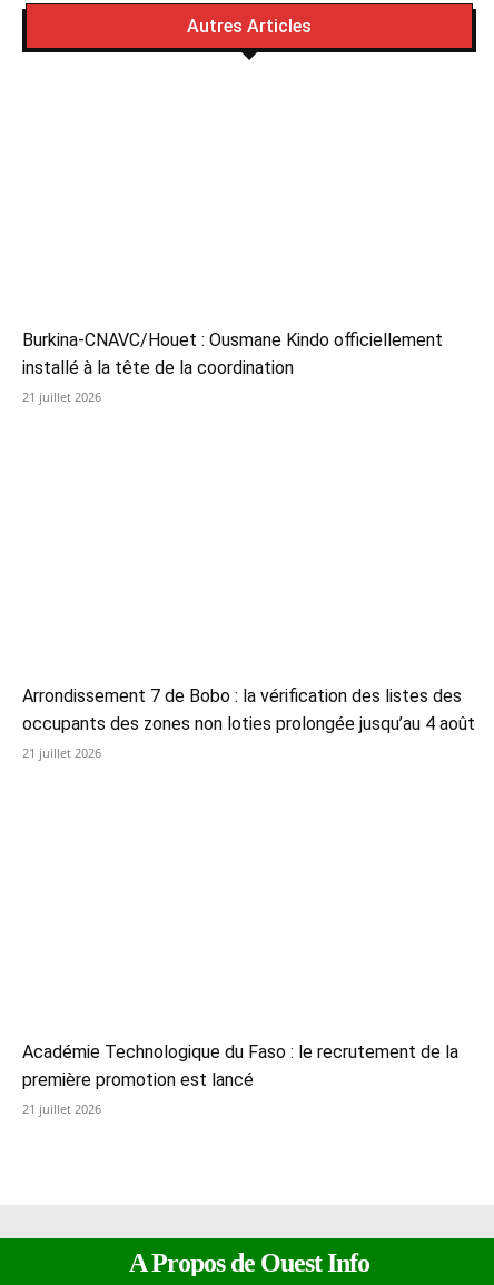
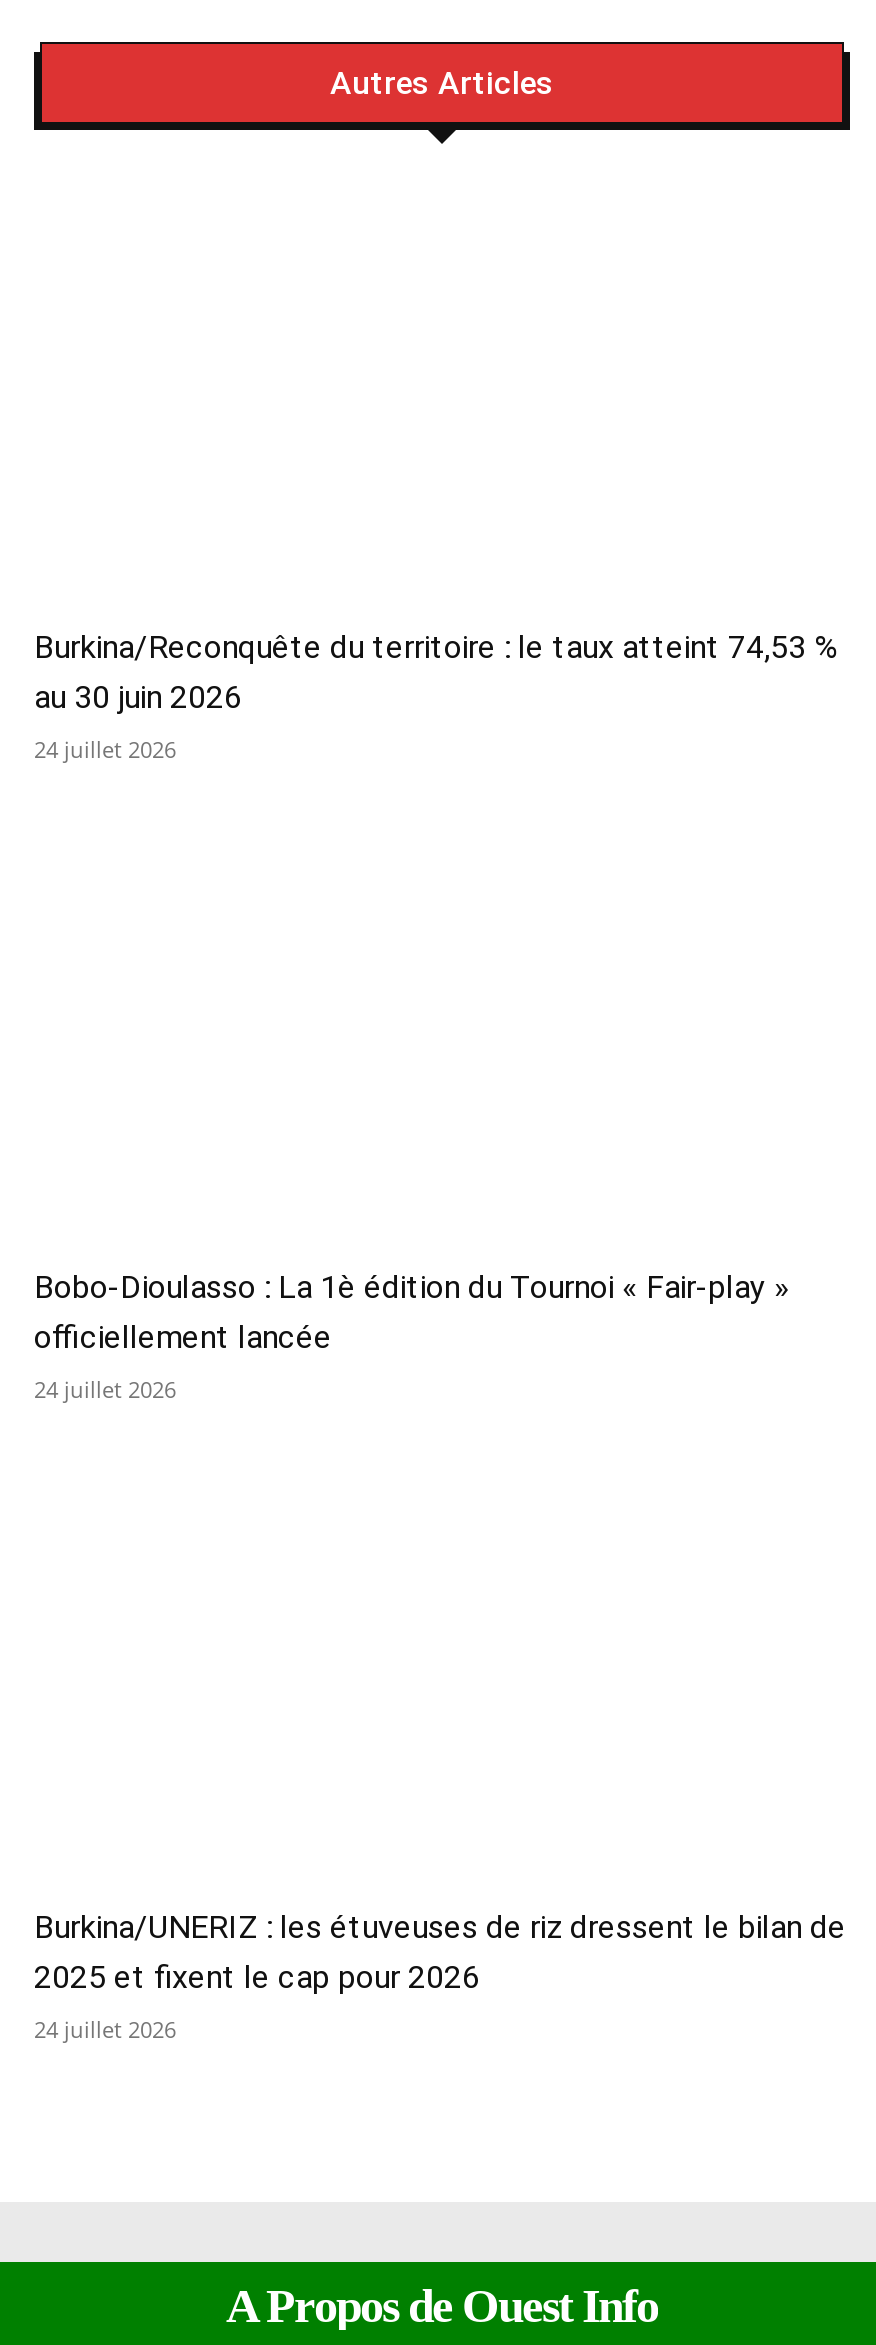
- Burkina-CNAVC/Houet : Ousmane Kindo officiellement
- installé à la tête de la coordination
+ Burkina/Reconquête du territoire : le taux atteint 74,53 %
+ au 30 juin 2026

- 21 juillet 2026
+ 24 juillet 2026

- Arrondissement 7 de Bobo : la vérification des listes des
- occupants des zones non loties prolongée jusqu’au 4 août
+ Bobo-Dioulasso : La 1è édition du Tournoi « Fair-play »
+ officiellement lancée

- 21 juillet 2026
+ 24 juillet 2026

- Académie Technologique du Faso : le recrutement de la
- première promotion est lancé
+ Burkina/UNERIZ : les étuveuses de riz dressent le bilan de
+ 2025 et fixent le cap pour 2026

- 21 juillet 2026
+ 24 juillet 2026
